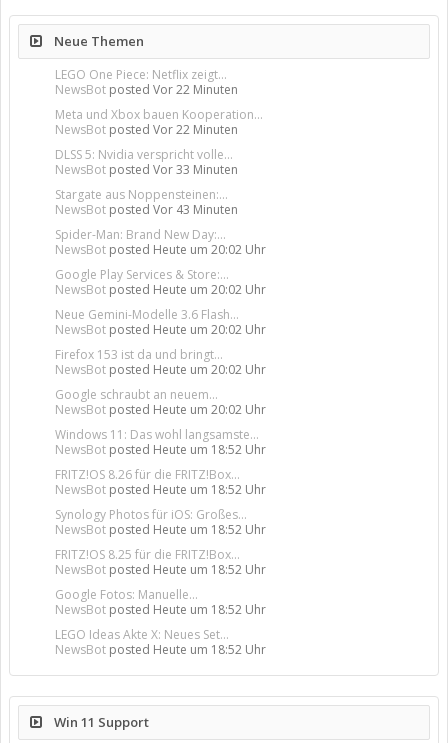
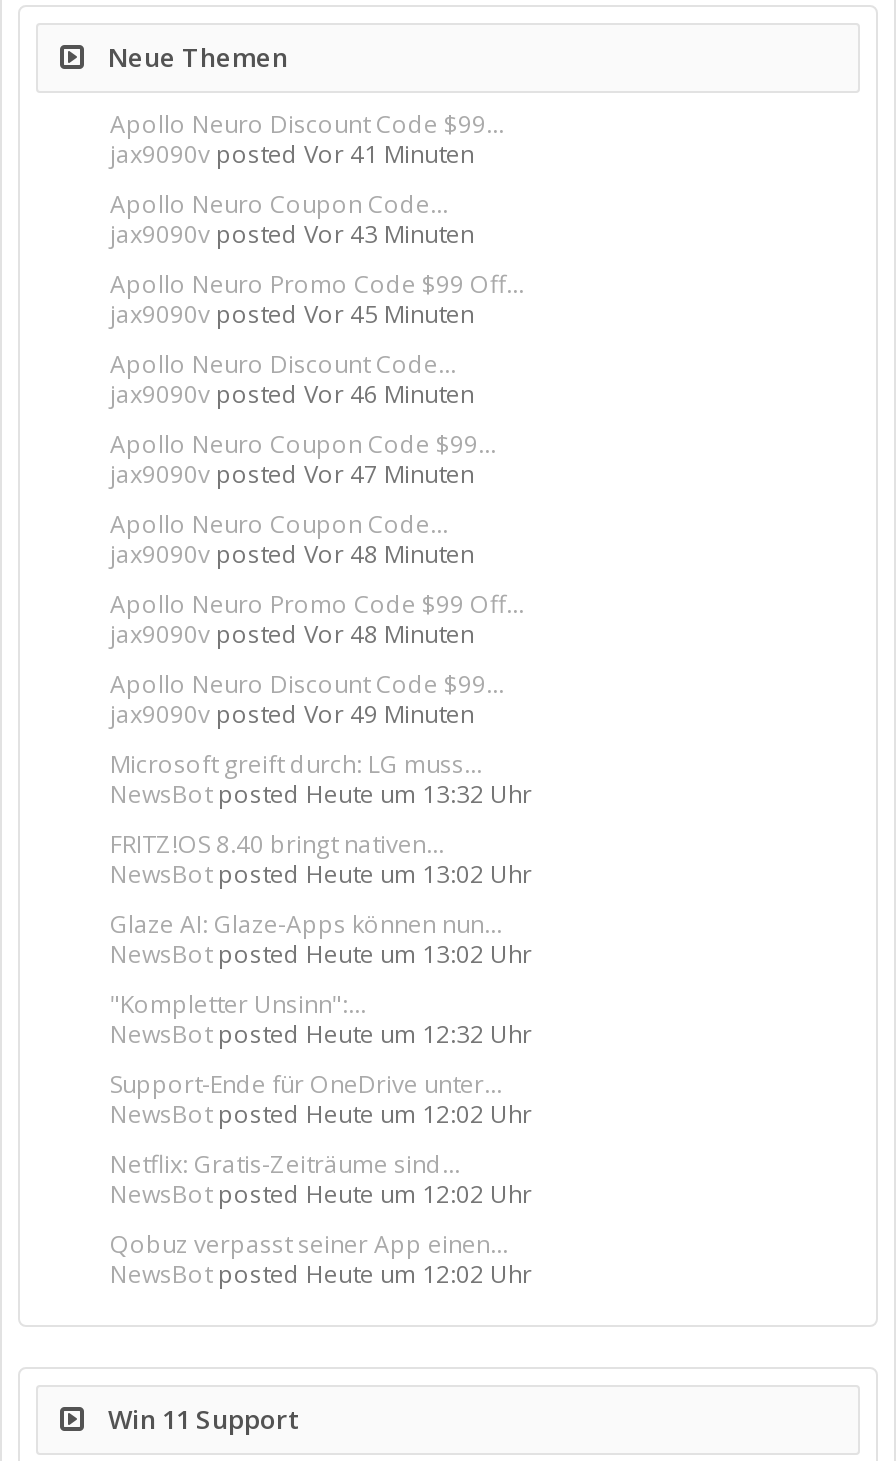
- LEGO One Piece: Netflix zeigt...
- NewsBot posted Vor 22 Minuten
+ Apollo Neuro Discount Code $99...
+ jax9090v posted Vor 41 Minuten

- Meta und Xbox bauen Kooperation...
- NewsBot posted Vor 22 Minuten
+ Apollo Neuro Coupon Code...
+ jax9090v posted Vor 43 Minuten

- DLSS 5: Nvidia verspricht volle...
- NewsBot posted Vor 33 Minuten
+ Apollo Neuro Promo Code $99 Off...
+ jax9090v posted Vor 45 Minuten

- Stargate aus Noppensteinen:...
- NewsBot posted Vor 43 Minuten
+ Apollo Neuro Discount Code...
+ jax9090v posted Vor 46 Minuten

- Spider-Man: Brand New Day:...
- NewsBot posted Heute um 20:02 Uhr
+ Apollo Neuro Coupon Code $99...
+ jax9090v posted Vor 47 Minuten

- Google Play Services & Store:...
- NewsBot posted Heute um 20:02 Uhr
+ Apollo Neuro Coupon Code...
+ jax9090v posted Vor 48 Minuten

- Neue Gemini-Modelle 3.6 Flash...
- NewsBot posted Heute um 20:02 Uhr
+ Apollo Neuro Promo Code $99 Off...
+ jax9090v posted Vor 48 Minuten

- Firefox 153 ist da und bringt...
- NewsBot posted Heute um 20:02 Uhr
+ Apollo Neuro Discount Code $99...
+ jax9090v posted Vor 49 Minuten

- Google schraubt an neuem...
- NewsBot posted Heute um 20:02 Uhr
+ Microsoft greift durch: LG muss...
+ NewsBot posted Heute um 13:32 Uhr

- Windows 11: Das wohl langsamste...
- NewsBot posted Heute um 18:52 Uhr
+ FRITZ!OS 8.40 bringt nativen...
+ NewsBot posted Heute um 13:02 Uhr

- FRITZ!OS 8.26 für die FRITZ!Box...
- NewsBot posted Heute um 18:52 Uhr
+ Glaze AI: Glaze-Apps können nun...
+ NewsBot posted Heute um 13:02 Uhr

- Synology Photos für iOS: Großes...
- NewsBot posted Heute um 18:52 Uhr
+ "Kompletter Unsinn":...
+ NewsBot posted Heute um 12:32 Uhr

- FRITZ!OS 8.25 für die FRITZ!Box...
- NewsBot posted Heute um 18:52 Uhr
+ Support-Ende für OneDrive unter...
+ NewsBot posted Heute um 12:02 Uhr

- Google Fotos: Manuelle...
- NewsBot posted Heute um 18:52 Uhr
+ Netflix: Gratis-Zeiträume sind...
+ NewsBot posted Heute um 12:02 Uhr

- LEGO Ideas Akte X: Neues Set...
- NewsBot posted Heute um 18:52 Uhr
+ Qobuz verpasst seiner App einen...
+ NewsBot posted Heute um 12:02 Uhr
